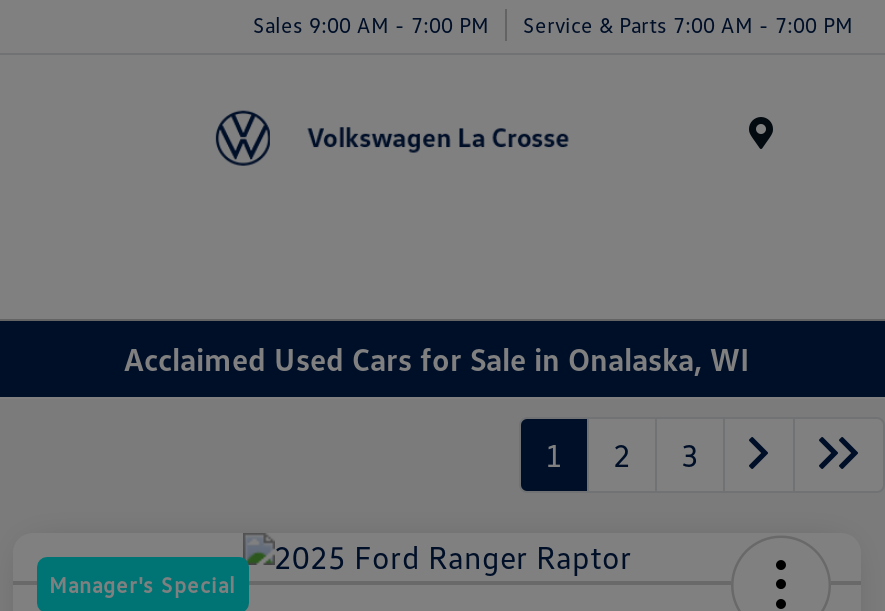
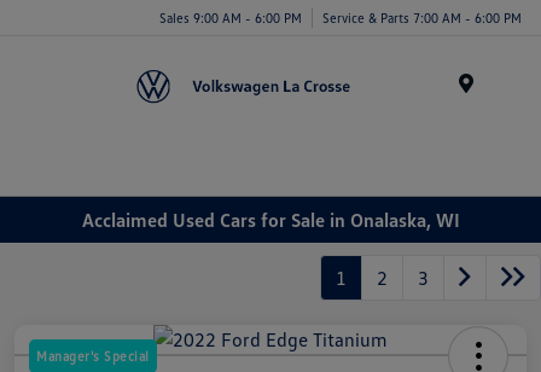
- Sales 9:00 AM - 7:00 PM
+ Sales 9:00 AM - 6:00 PM

- Service & Parts 7:00 AM - 7:00 PM
+ Service & Parts 7:00 AM - 6:00 PM
